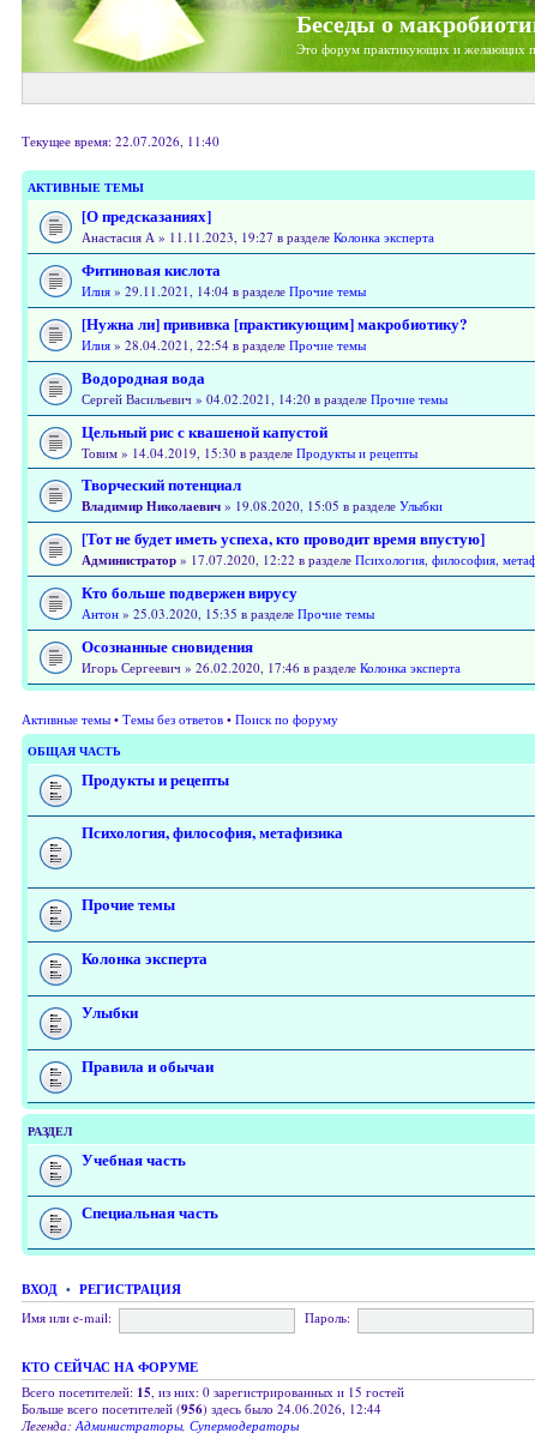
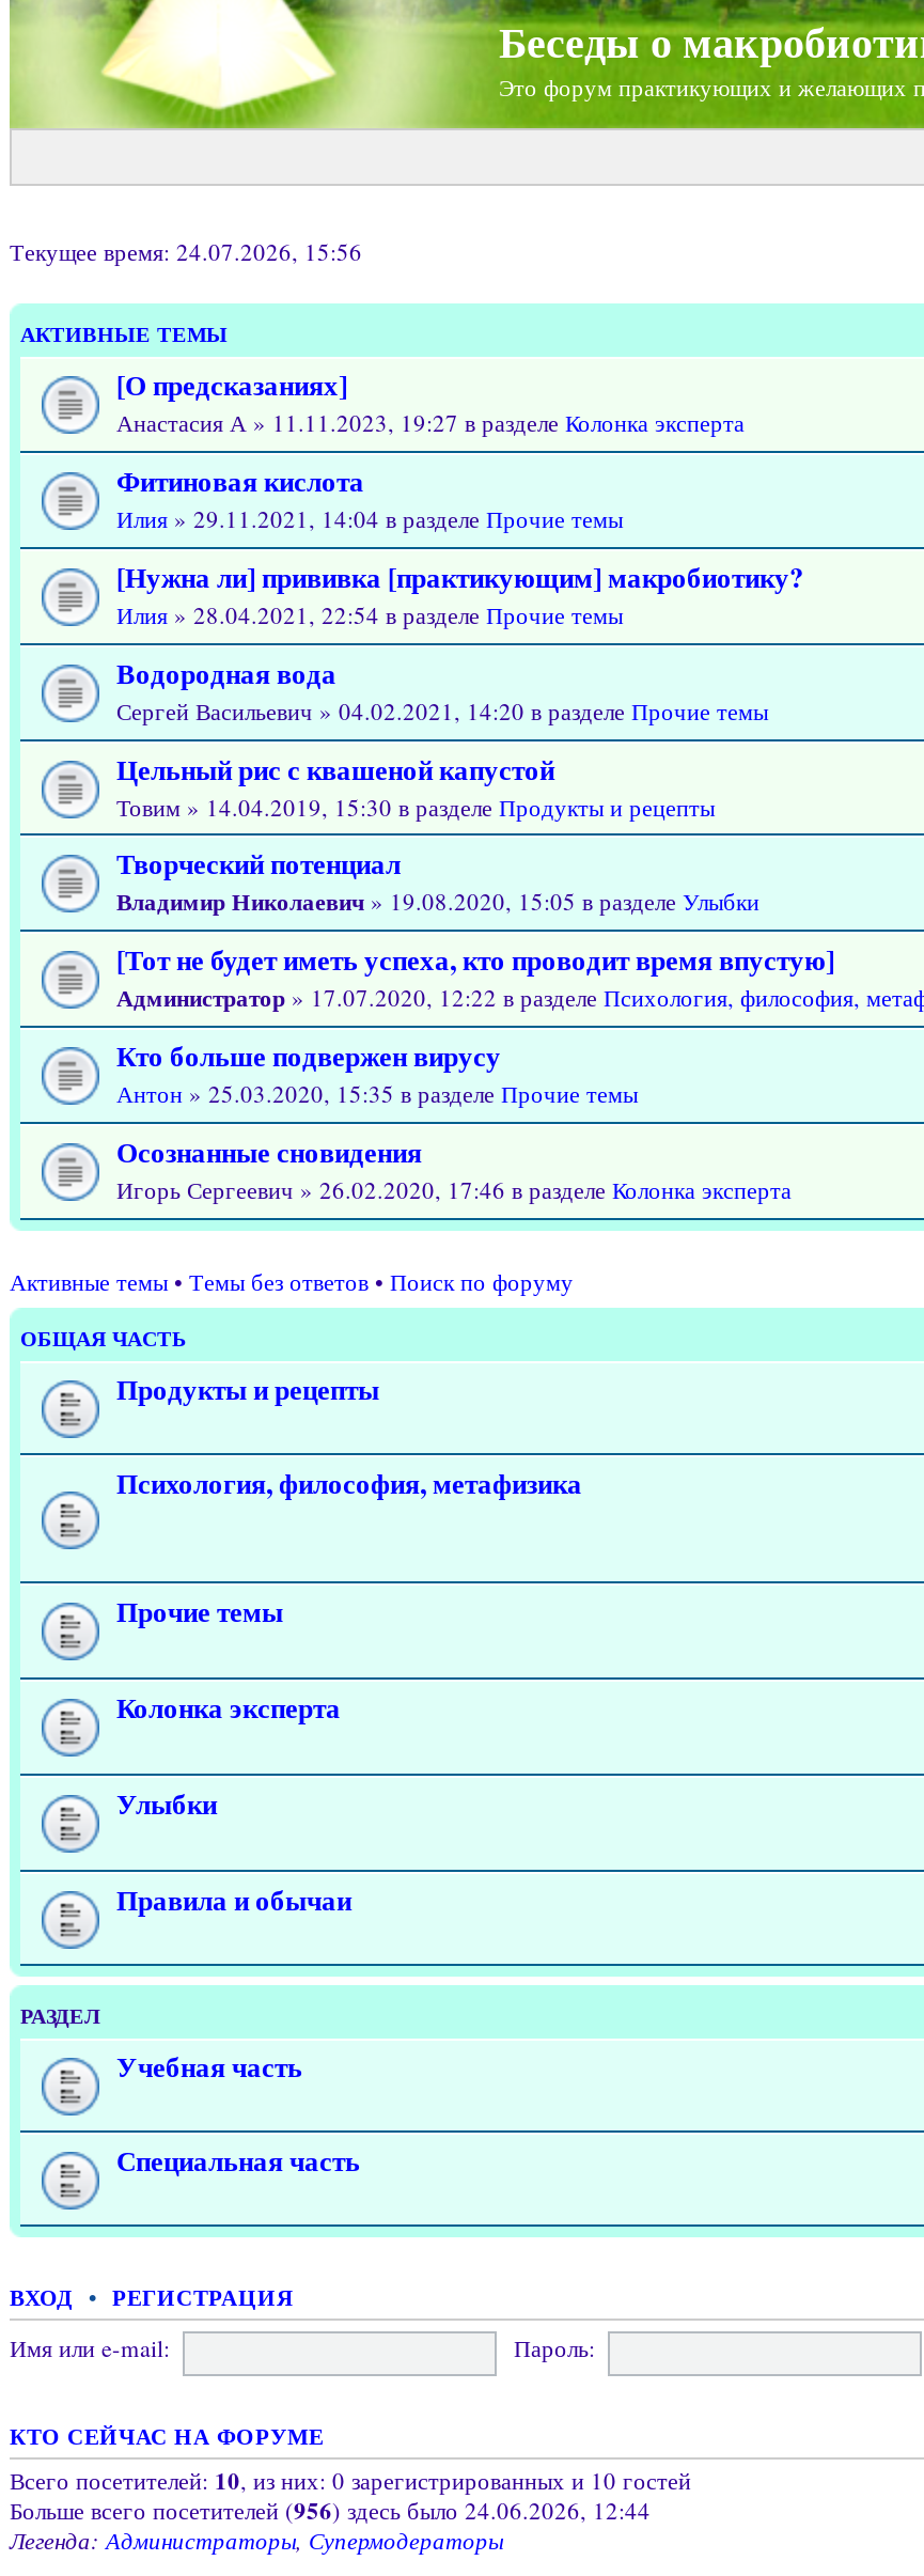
- Текущее время: 22.07.2026, 11:40
+ Текущее время: 24.07.2026, 15:56

- Всего посетителей: 15, из них: 0 зарегистрированных и 15 гостей
+ Всего посетителей: 10, из них: 0 зарегистрированных и 10 гостей
